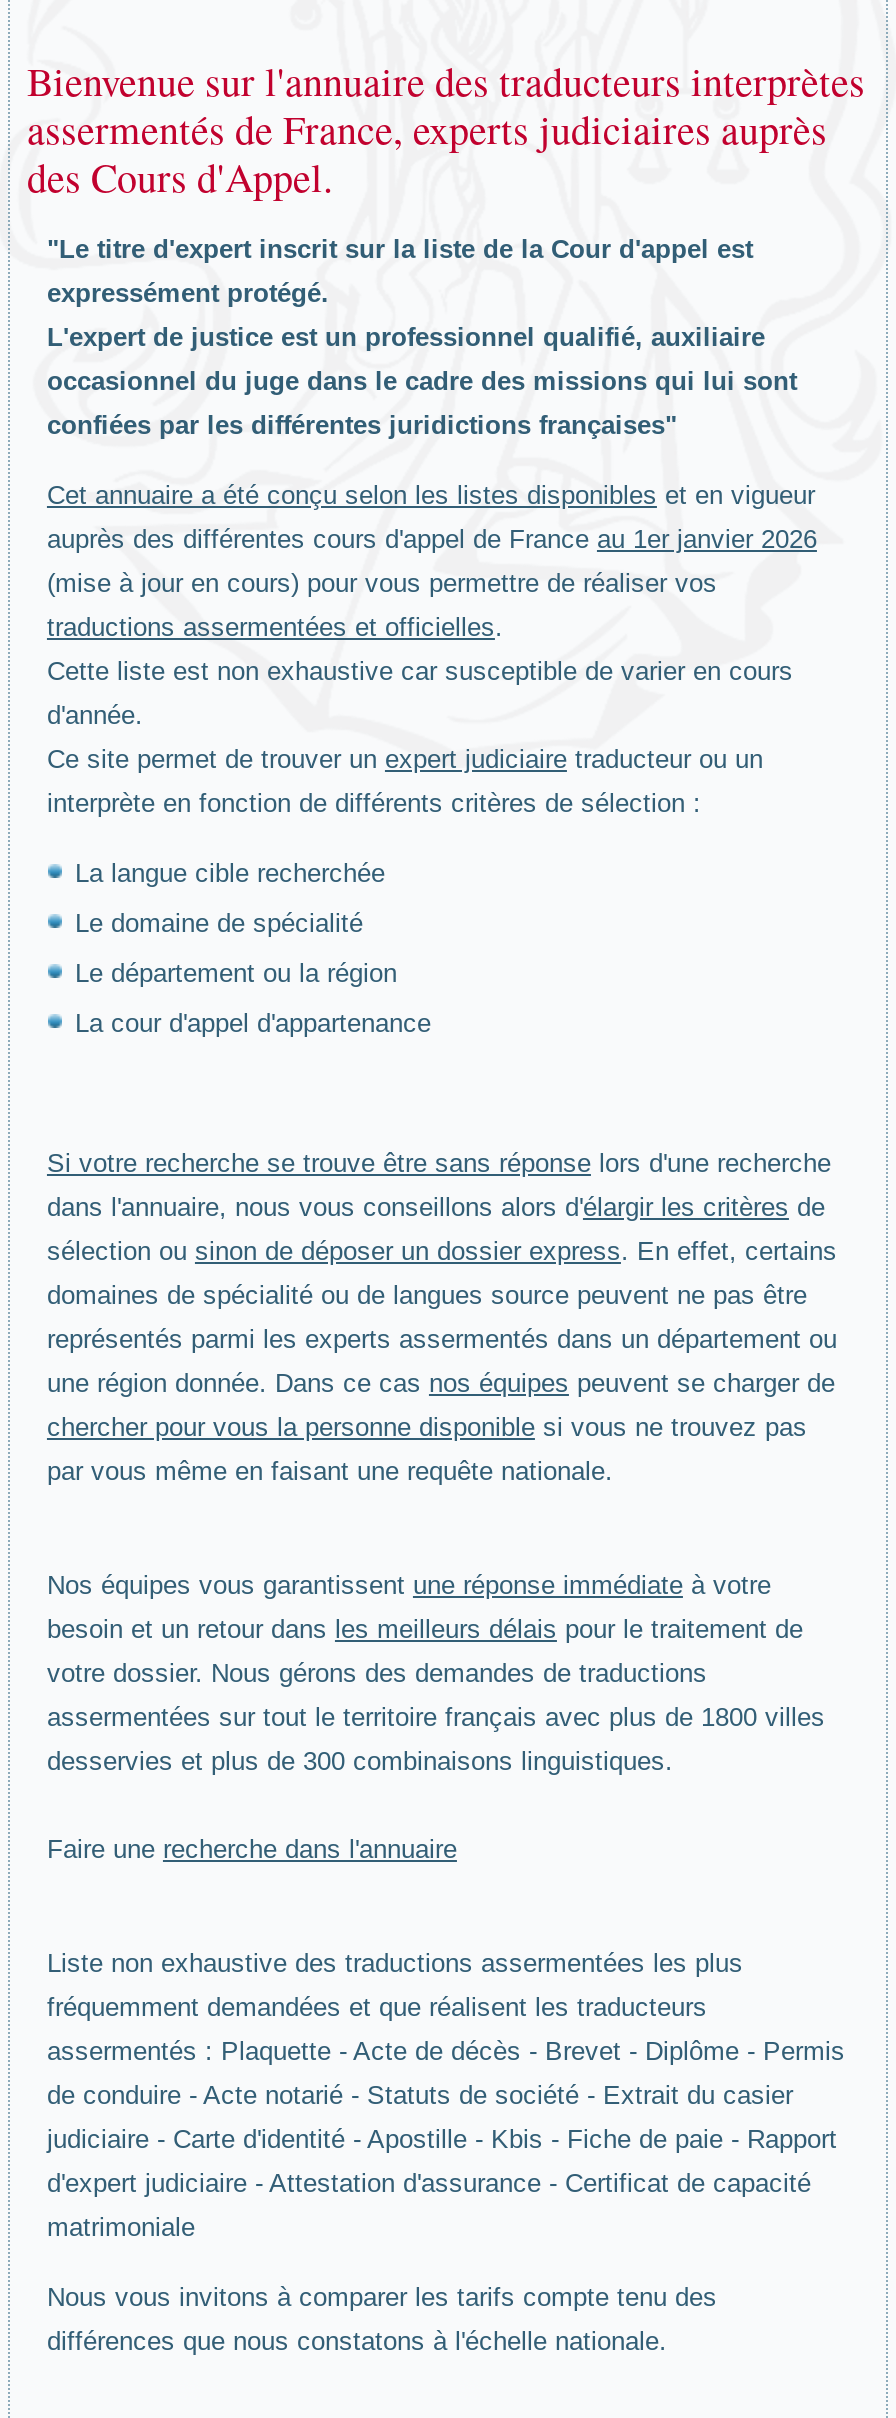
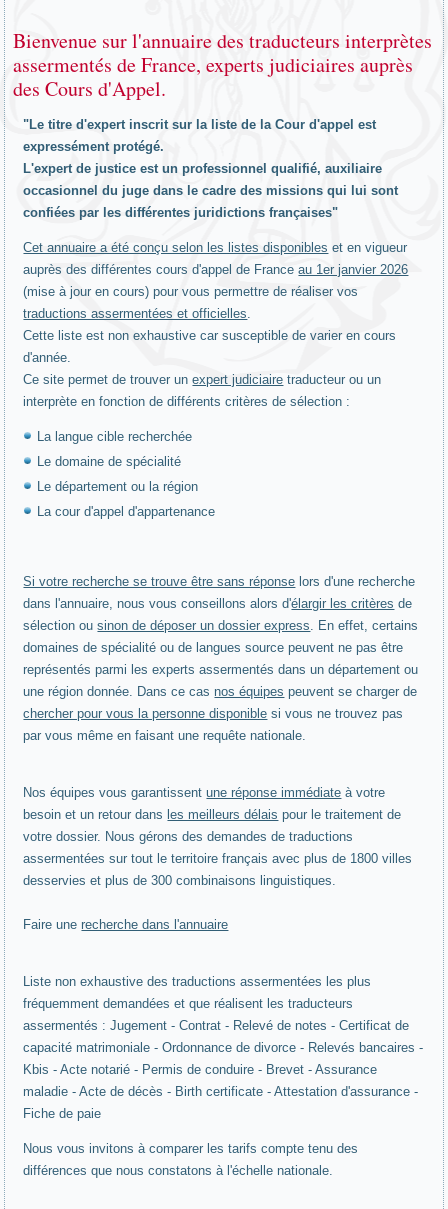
- assermentés : Plaquette - Acte de décès - Brevet - Diplôme - Permis
+ assermentés : Jugement - Contrat - Relevé de notes - Certificat de

- de conduire - Acte notarié - Statuts de société - Extrait du casier
+ capacité matrimoniale - Ordonnance de divorce - Relevés bancaires -

- judiciaire - Carte d'identité - Apostille - Kbis - Fiche de paie - Rapport
+ Kbis - Acte notarié - Permis de conduire - Brevet - Assurance

- d'expert judiciaire - Attestation d'assurance - Certificat de capacité
+ maladie - Acte de décès - Birth certificate - Attestation d'assurance -

- matrimoniale
+ Fiche de paie
